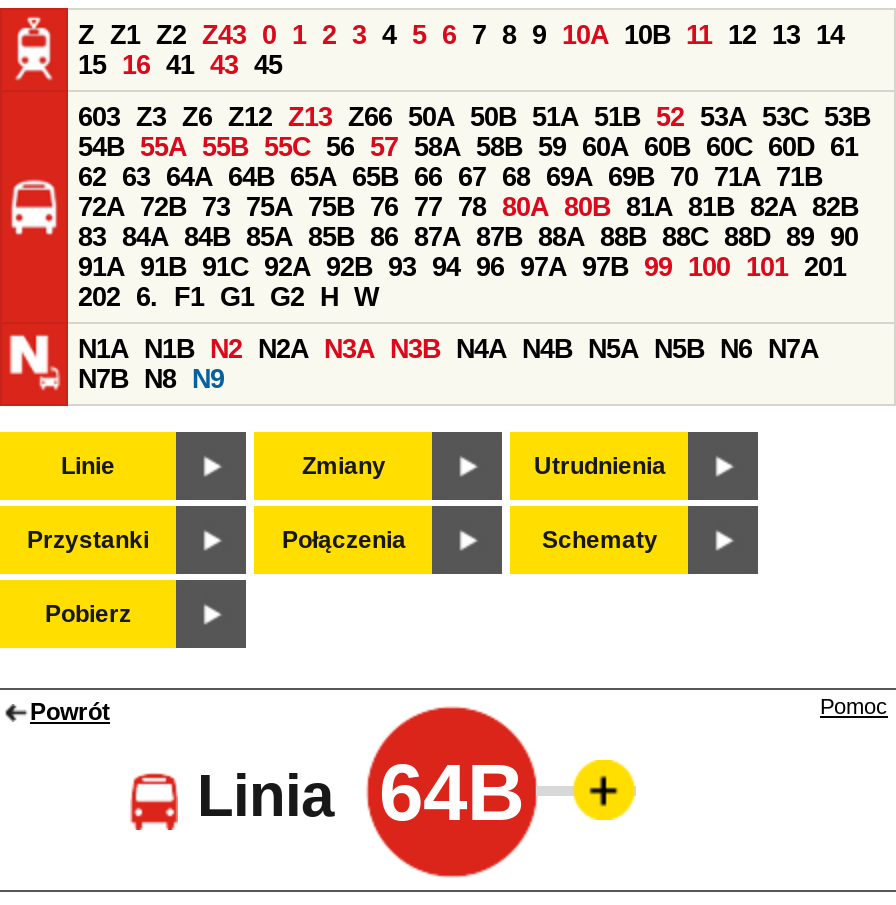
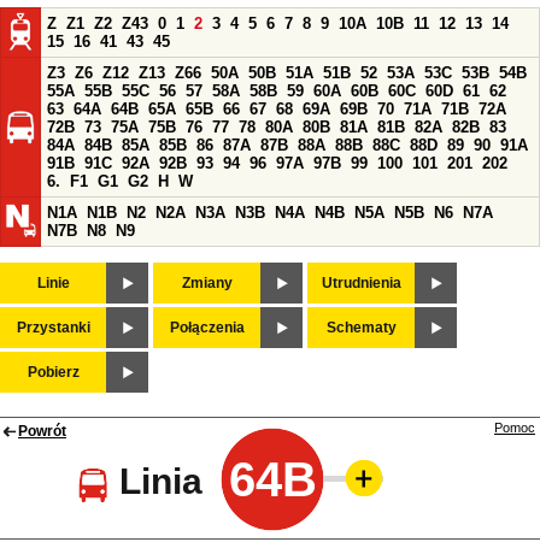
- 603 Z3 Z6 Z12 Z13 Z66 50A 50B 51A 51B 52 53A 53C 53B
- 54B 55A 55B 55C 56 57 58A 58B 59 60A 60B 60C 60D 61
- 62 63 64A 64B 65A 65B 66 67 68 69A 69B 70 71A 71B
- 72A 72B 73 75A 75B 76 77 78 80A 80B 81A 81B 82A 82B
- 83 84A 84B 85A 85B 86 87A 87B 88A 88B 88C 88D 89 90
- 91A 91B 91C 92A 92B 93 94 96 97A 97B 99 100 101 201
- 202 6. F1 G1 G2 H W
+ Z3 Z6 Z12 Z13 Z66 50A 50B 51A 51B 52 53A 53C 53B 54B
+ 55A 55B 55C 56 57 58A 58B 59 60A 60B 60C 60D 61 62
+ 63 64A 64B 65A 65B 66 67 68 69A 69B 70 71A 71B 72A
+ 72B 73 75A 75B 76 77 78 80A 80B 81A 81B 82A 82B 83
+ 84A 84B 85A 85B 86 87A 87B 88A 88B 88C 88D 89 90 91A
+ 91B 91C 92A 92B 93 94 96 97A 97B 99 100 101 201 202
+ 6. F1 G1 G2 H W
